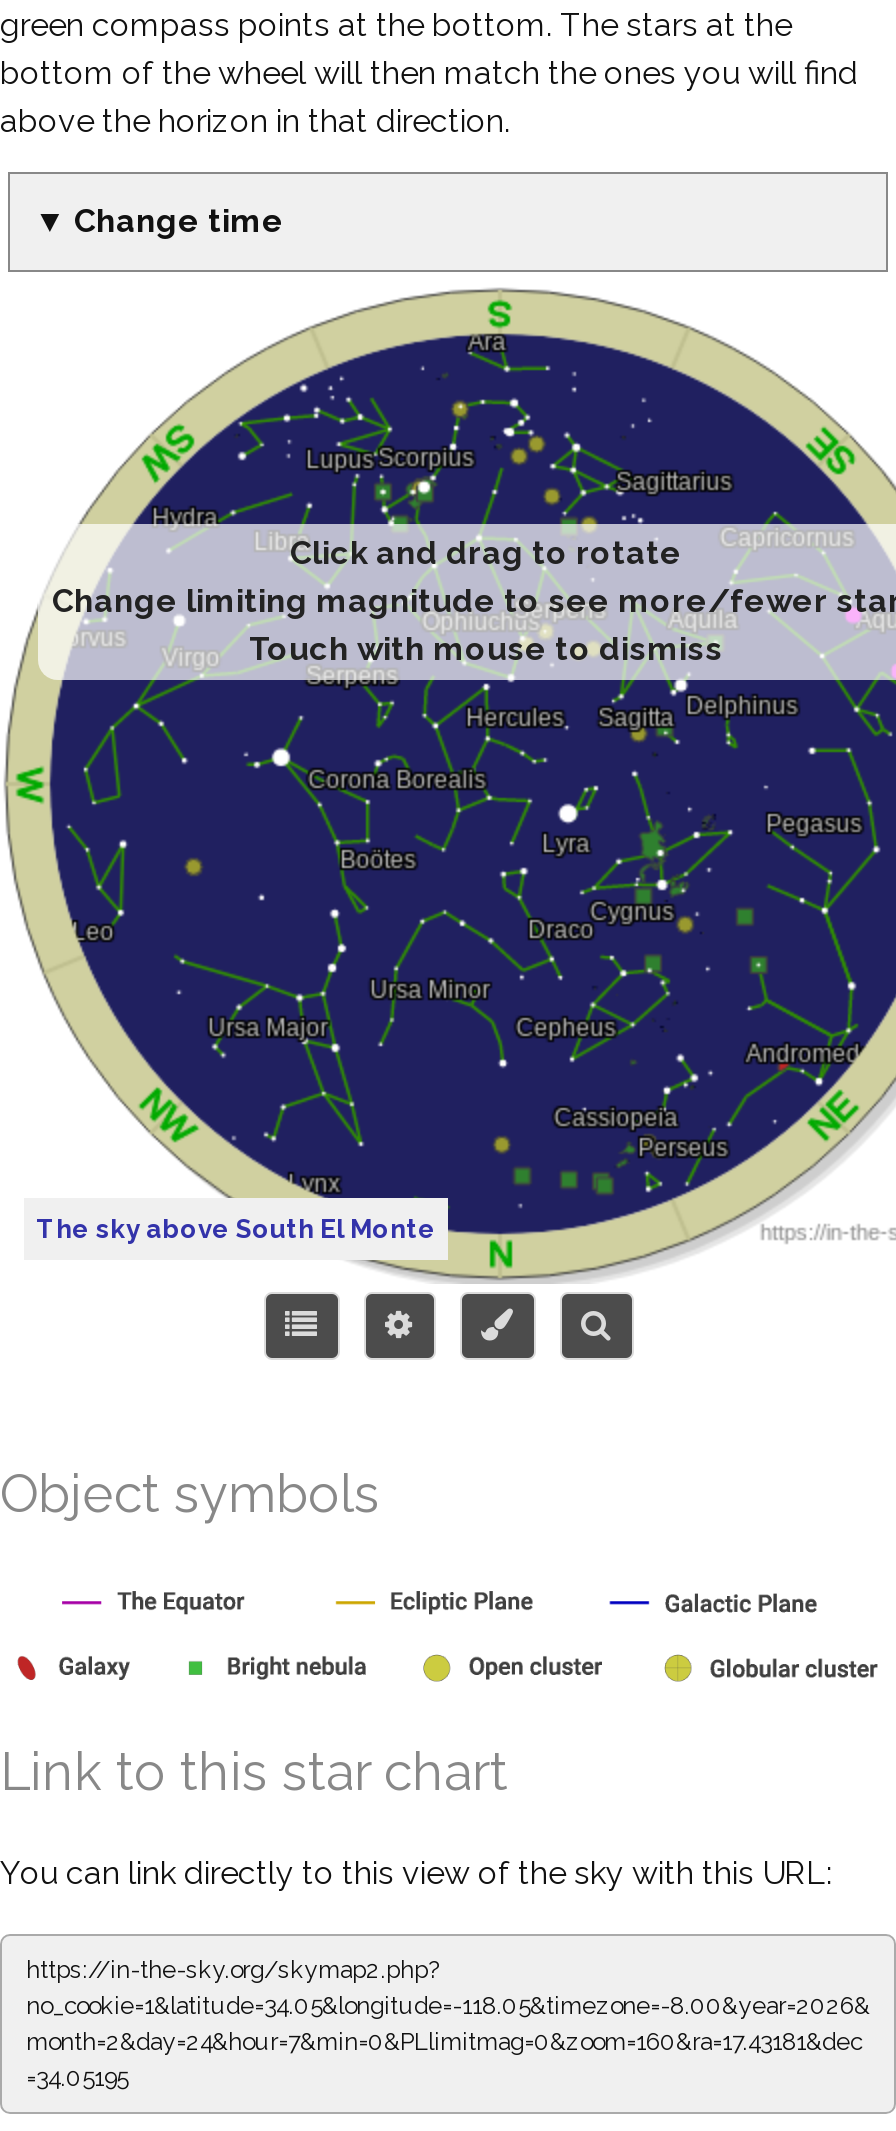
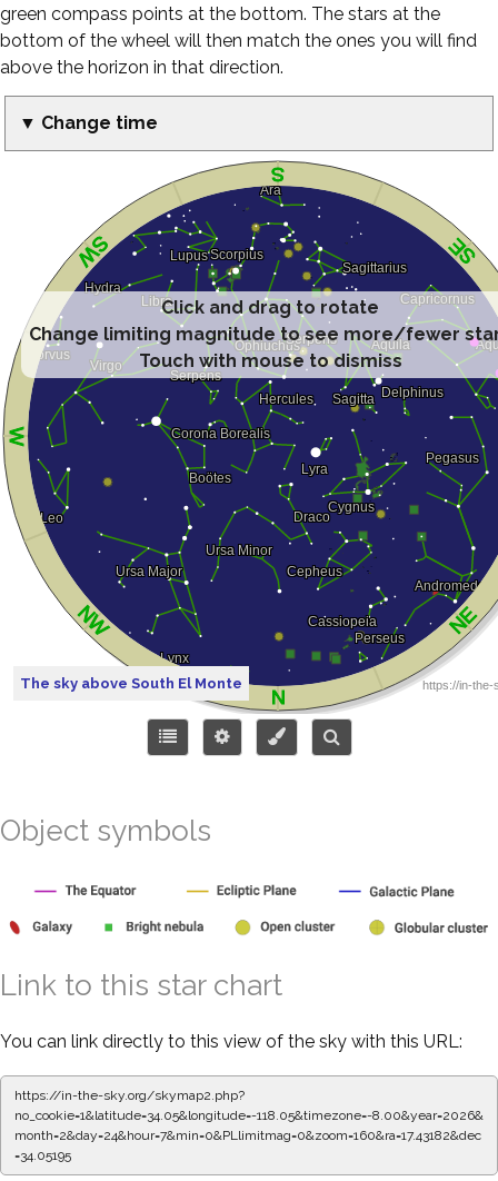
- month=2&day=24&hour=7&min=0&PLlimitmag=0&zoom=160&ra=17.43181&dec
+ month=2&day=24&hour=7&min=0&PLlimitmag=0&zoom=160&ra=17.43182&dec
